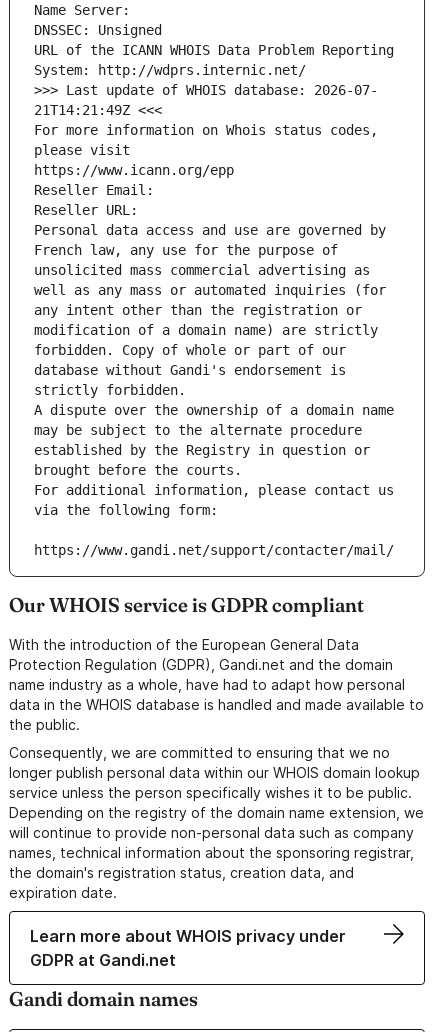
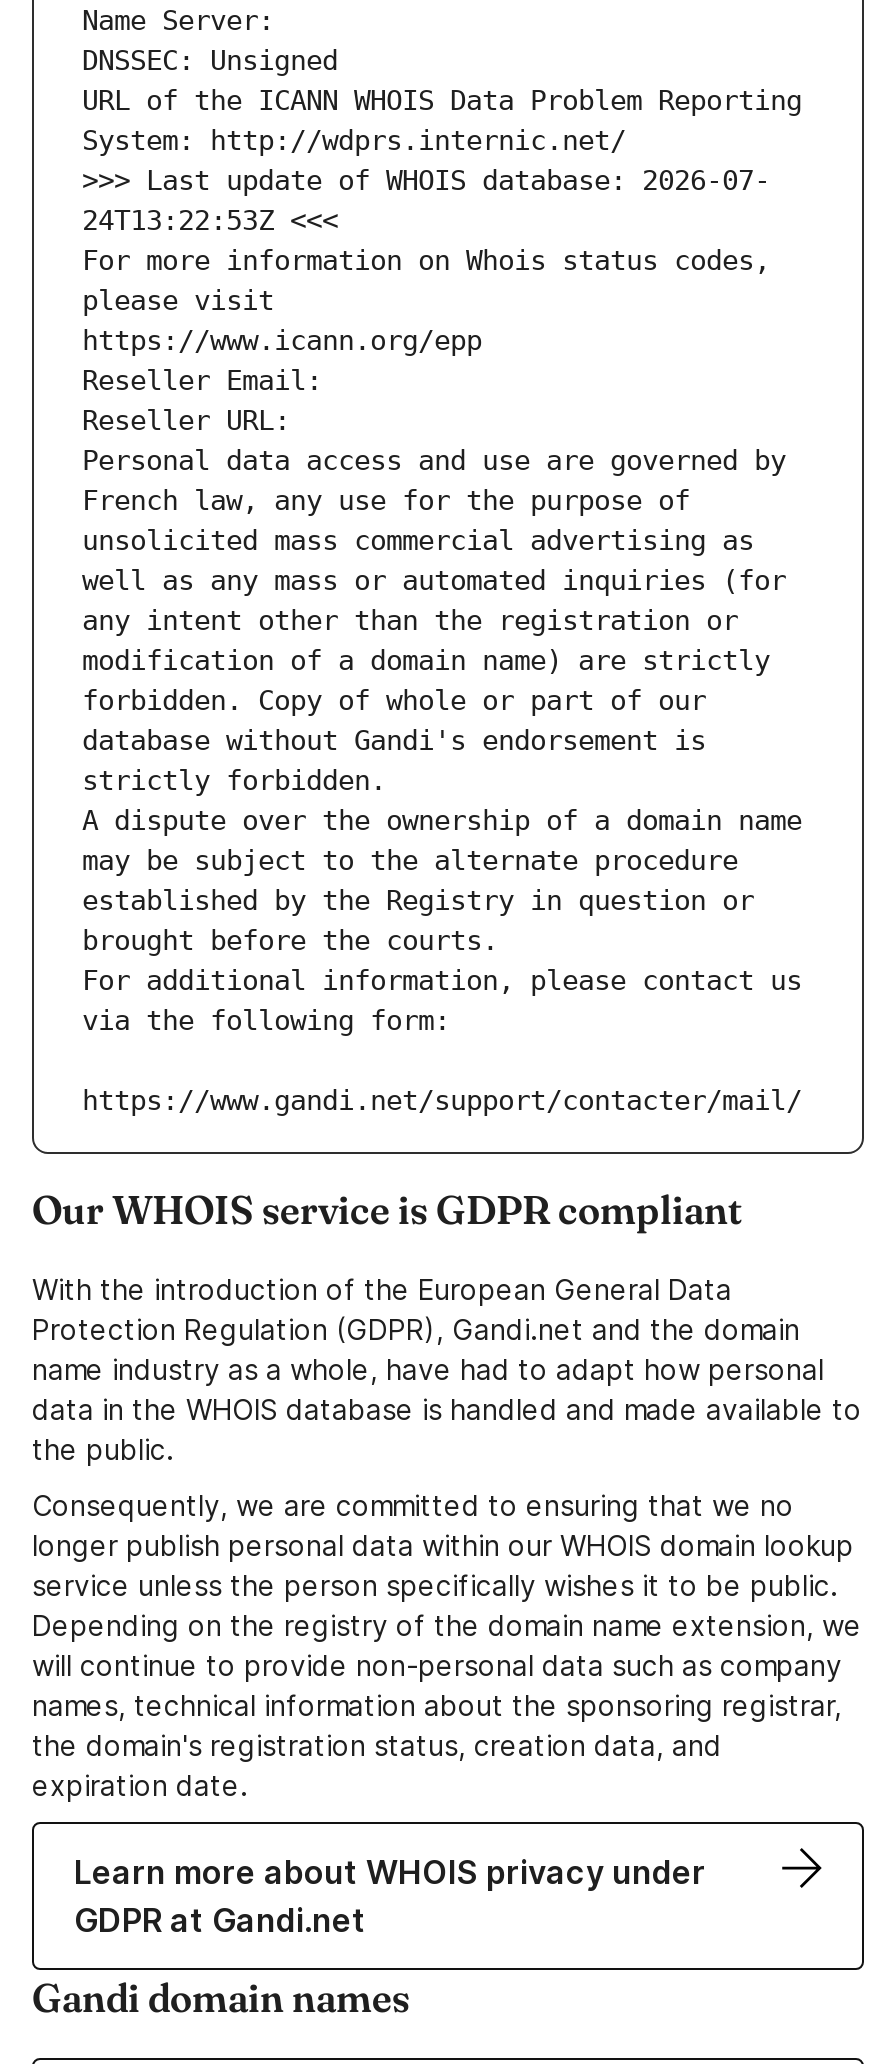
- 21T14:21:49Z <<<
+ 24T13:22:53Z <<<
